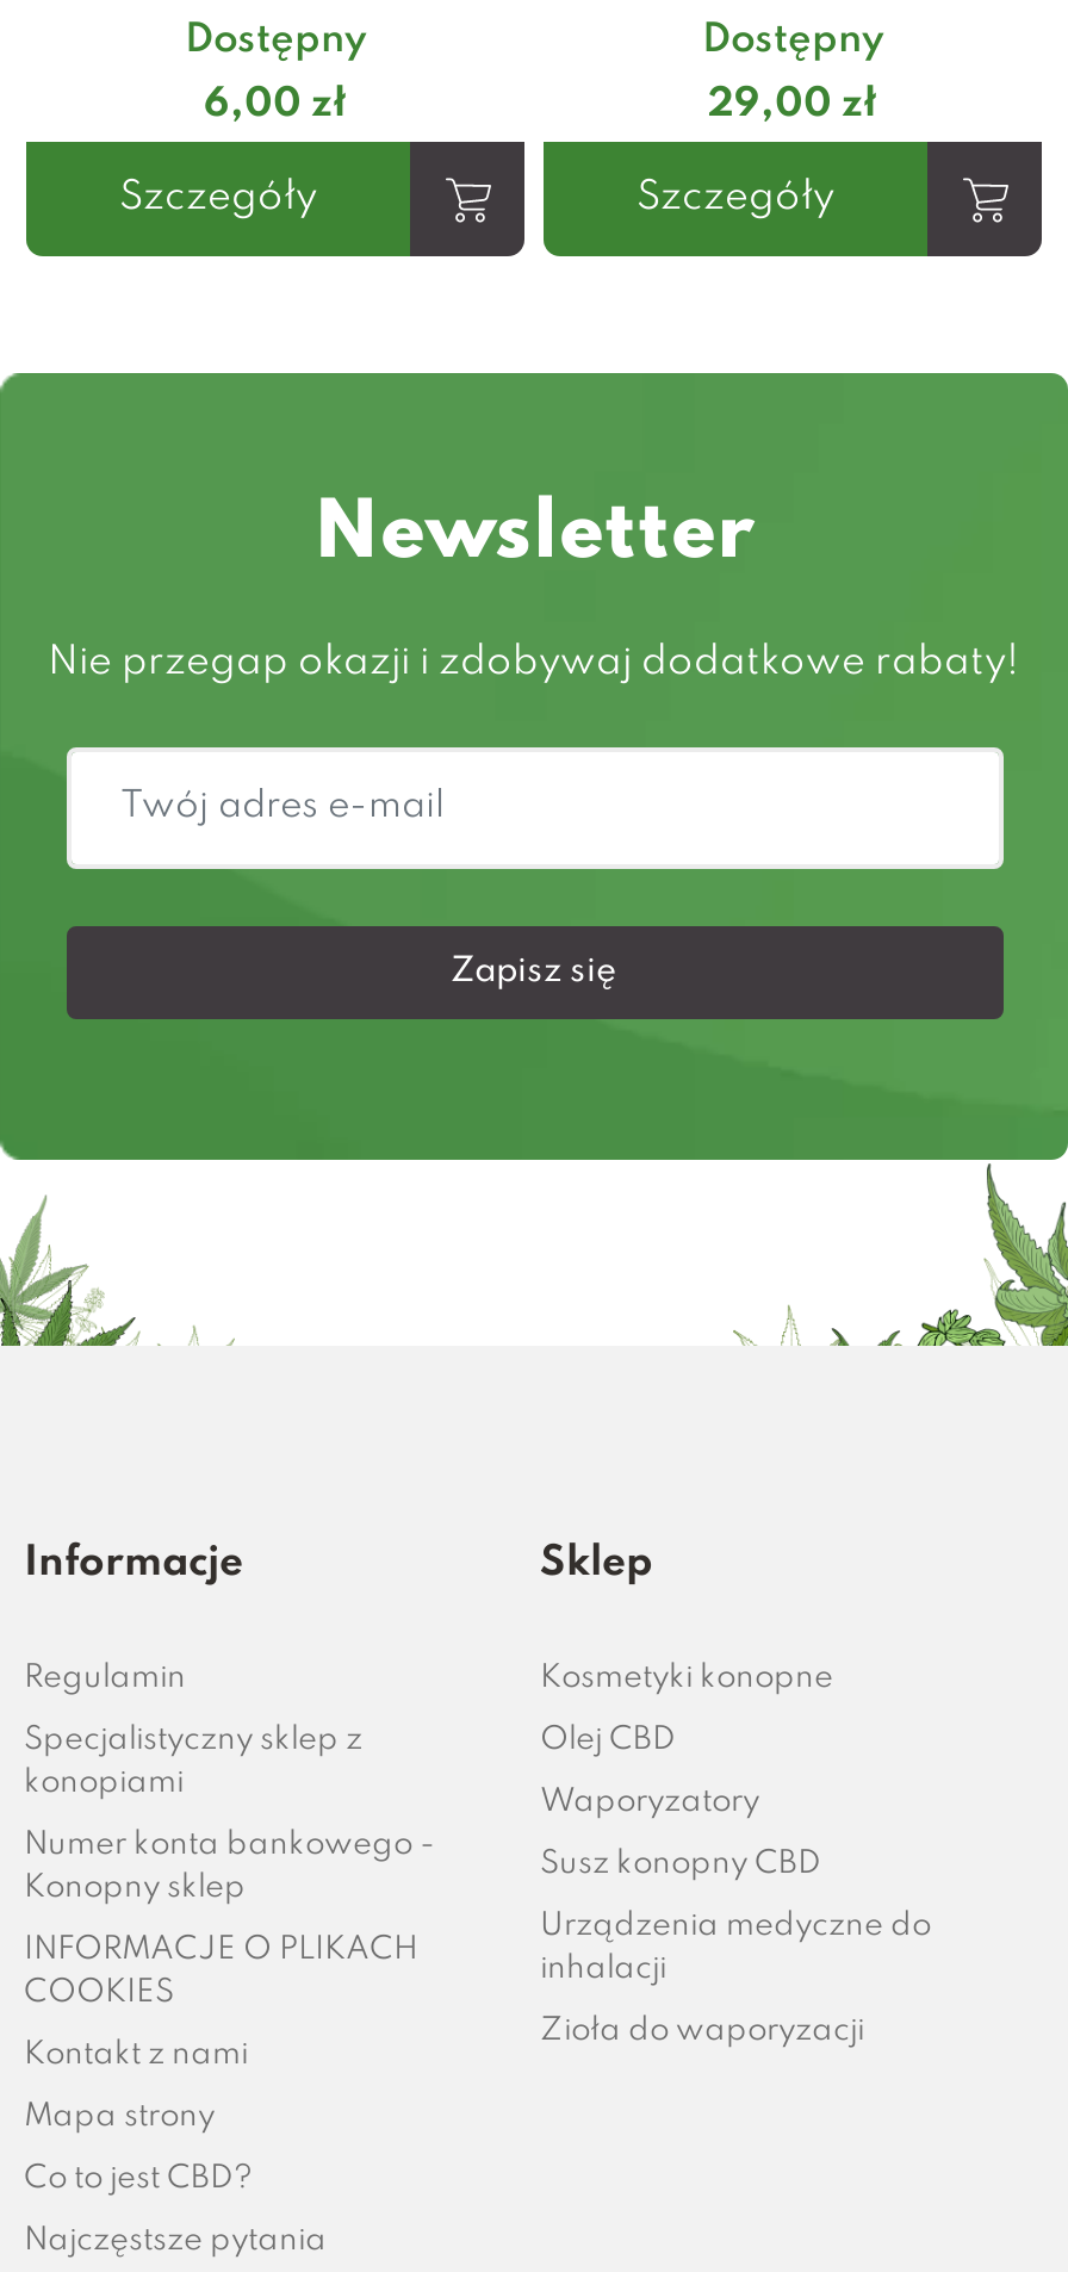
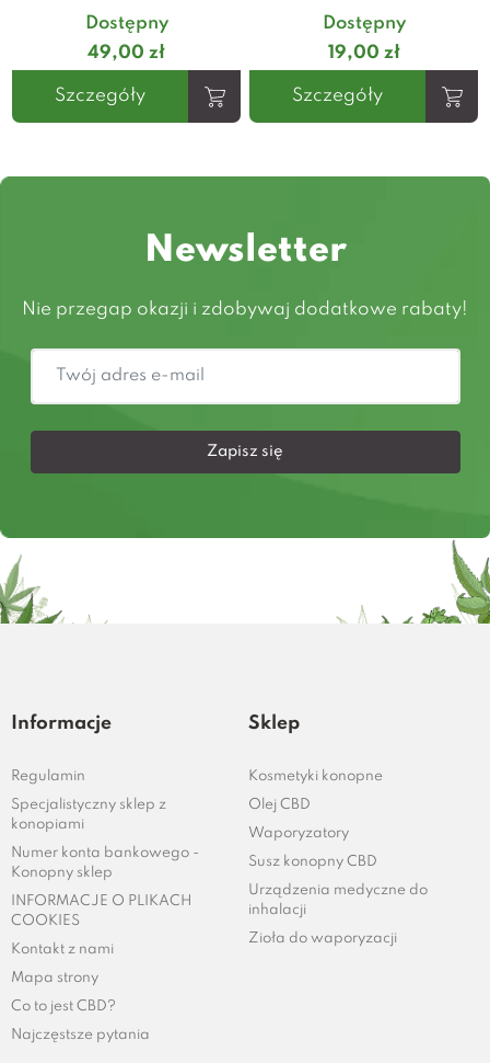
- 6,00 zł
+ 49,00 zł

- 29,00 zł
+ 19,00 zł
